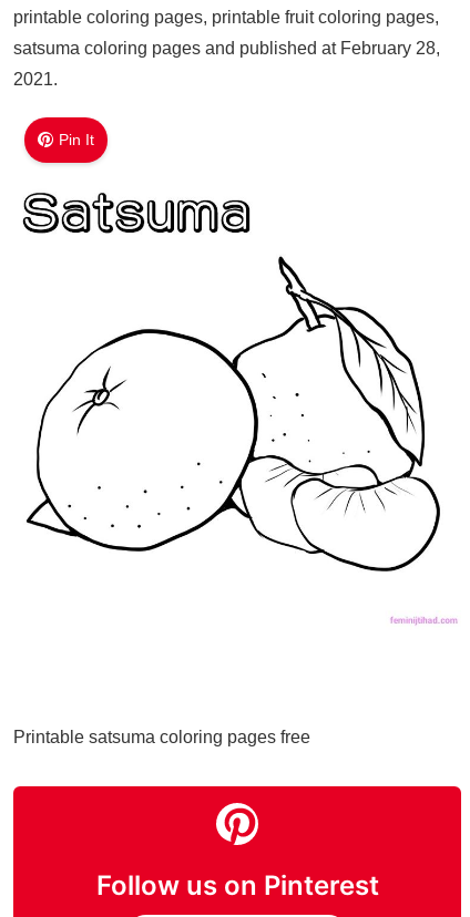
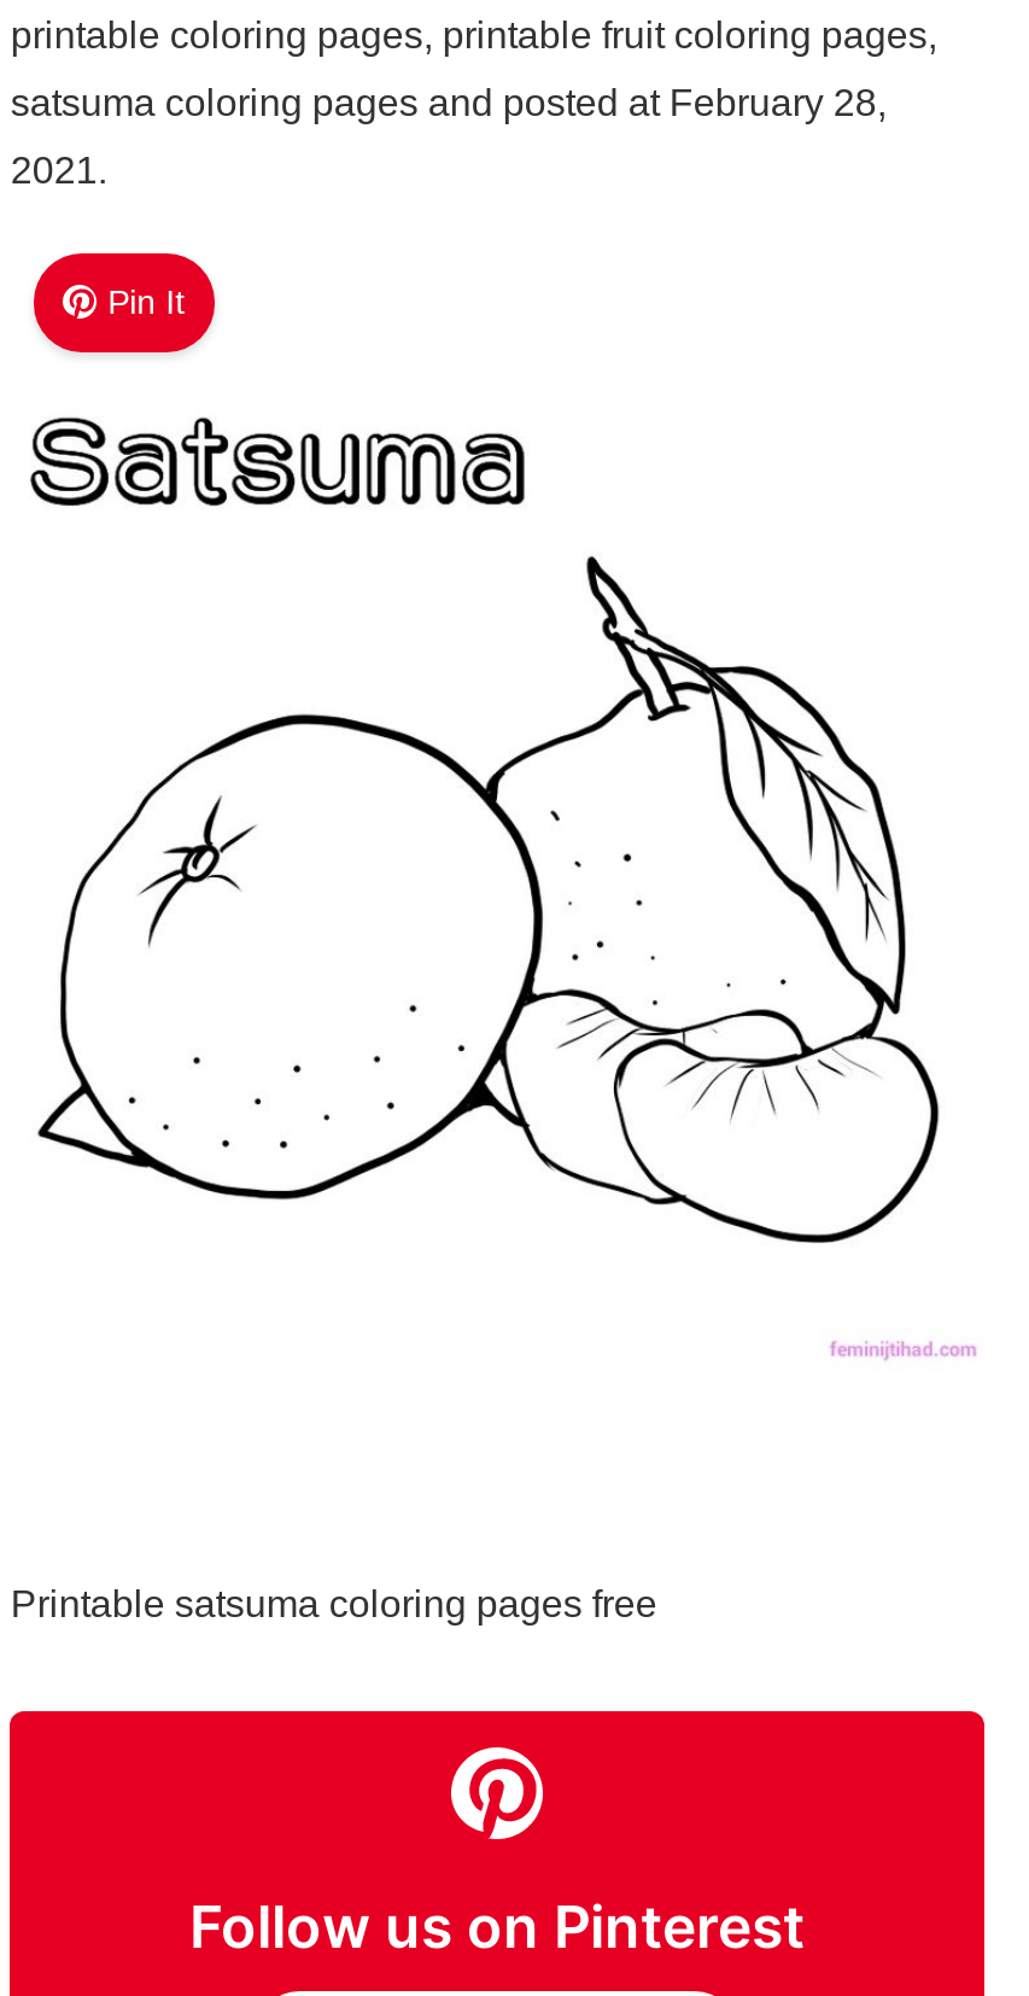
- satsuma coloring pages and published at February 28,
+ satsuma coloring pages and posted at February 28,
